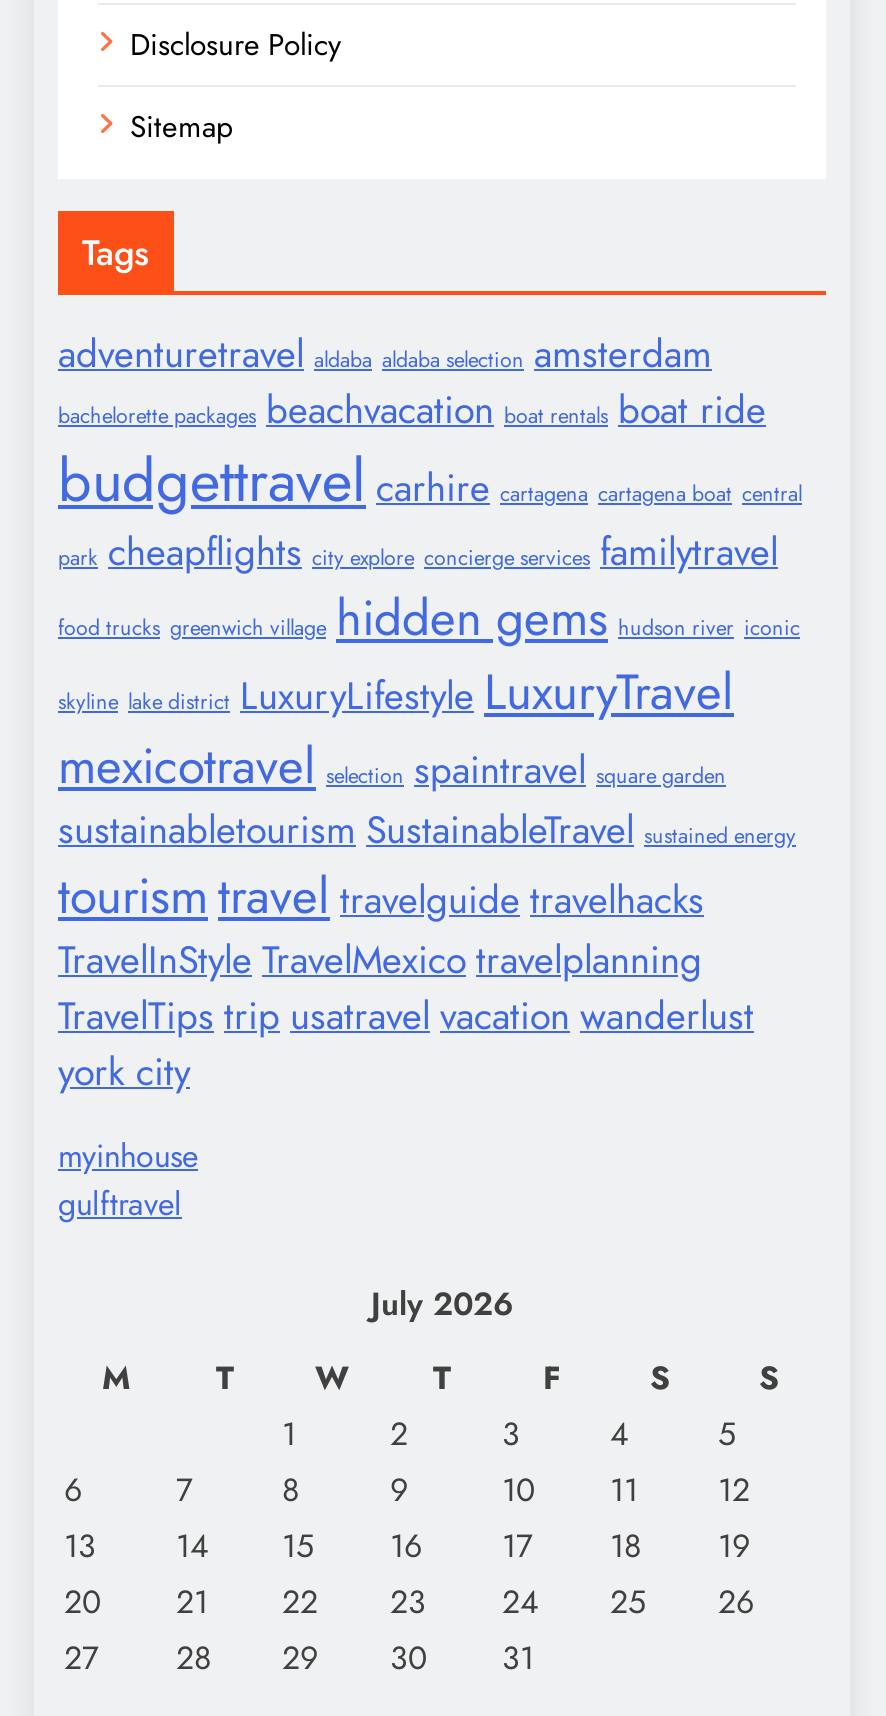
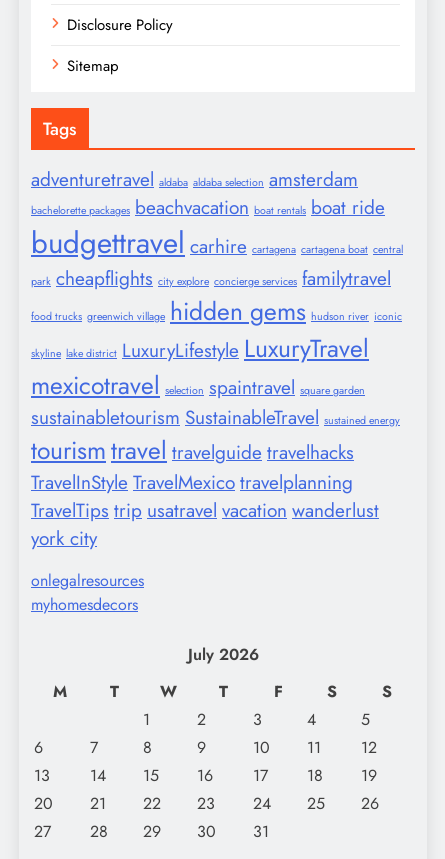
- myinhouse
- gulftravel
+ onlegalresources
+ myhomesdecors
